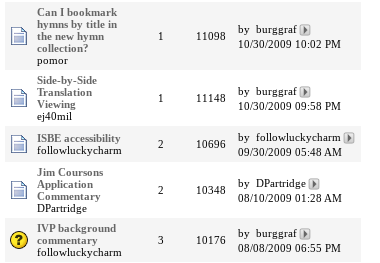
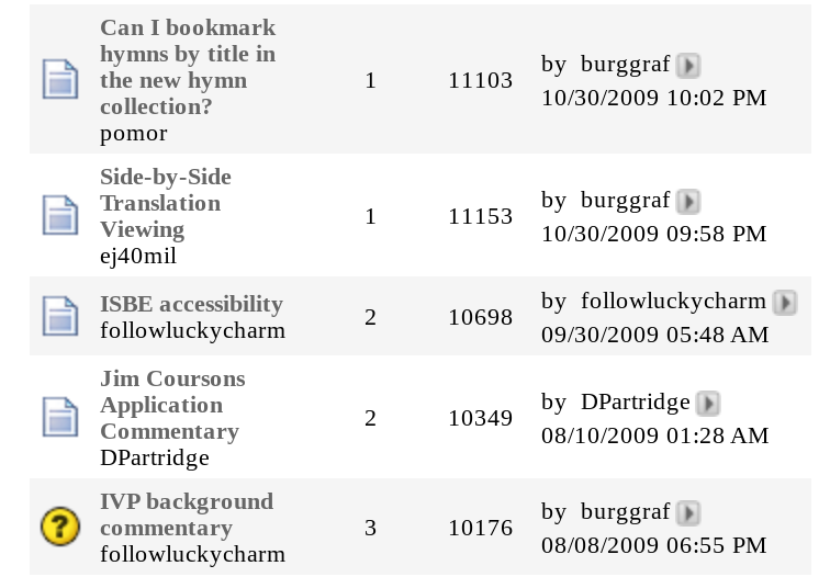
- 11098
+ 11103

- 11148
+ 11153

- 10696
+ 10698

- 10348
+ 10349
